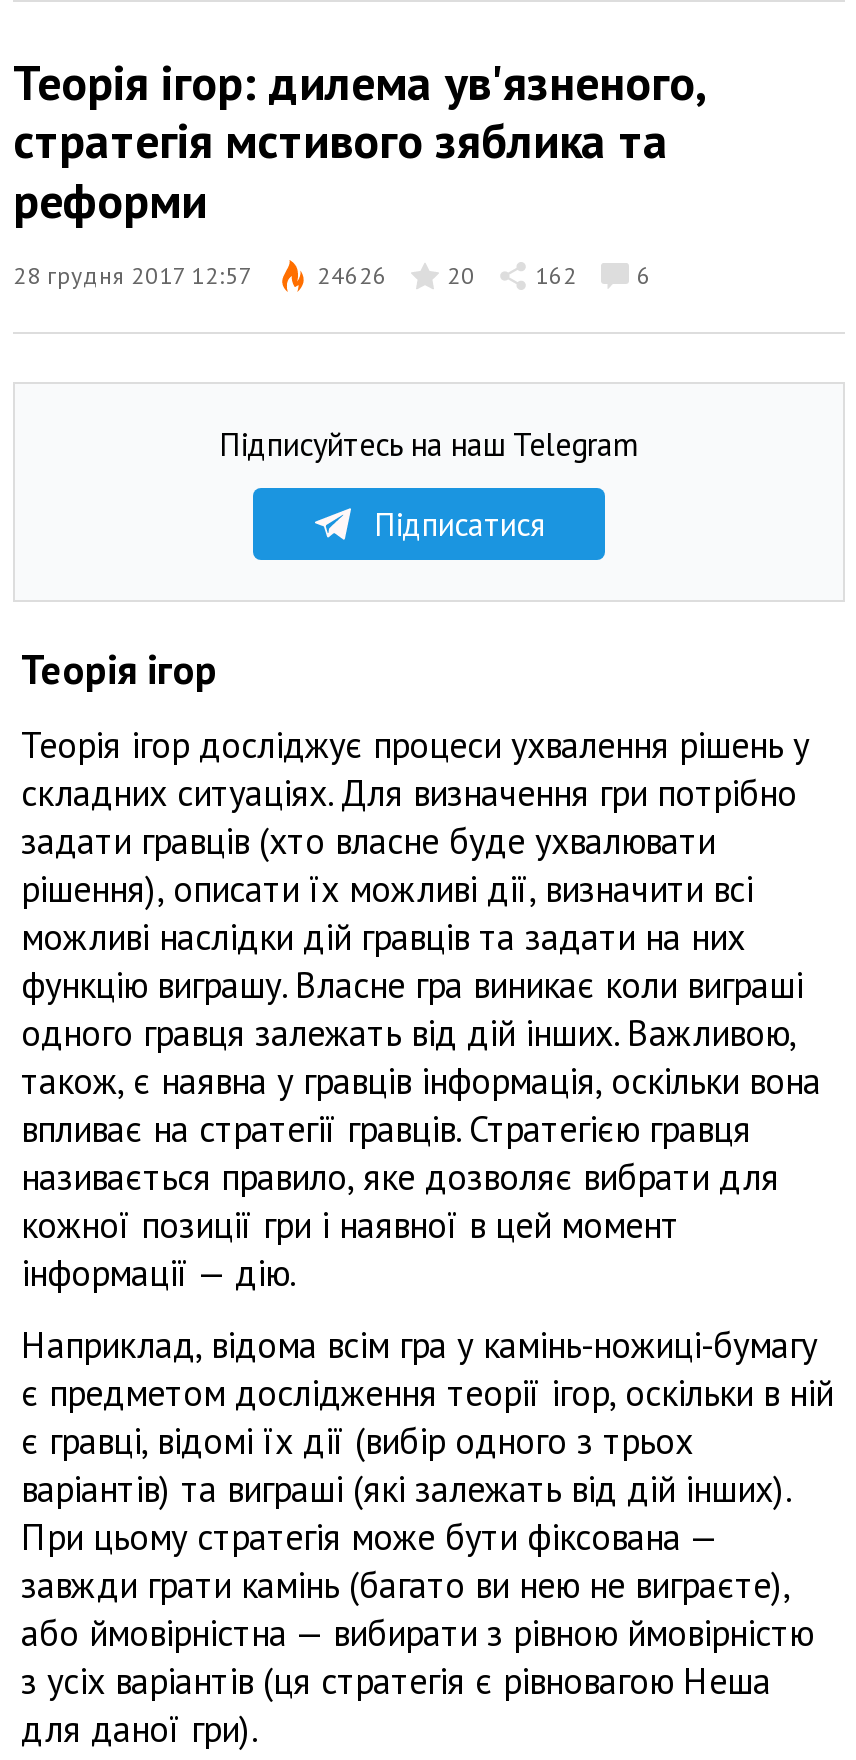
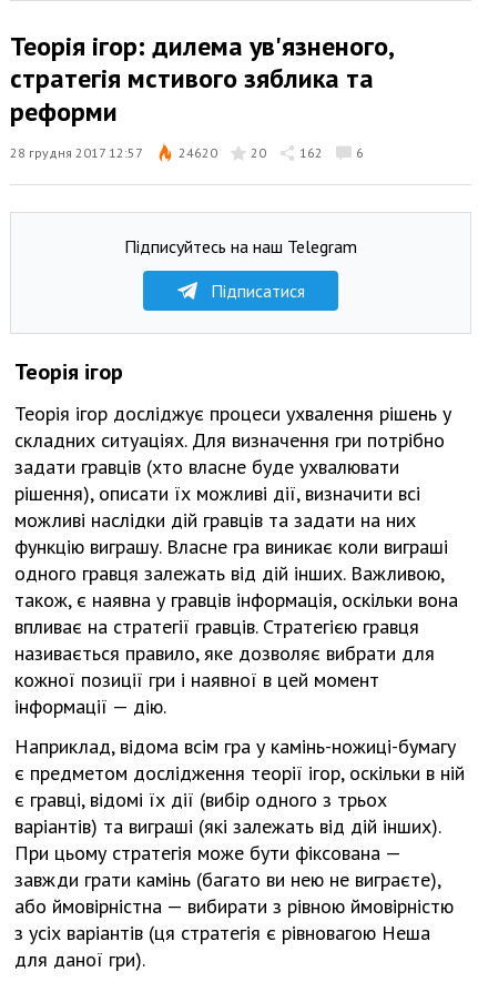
- 24626 20 162 6
+ 24620 20 162 6
